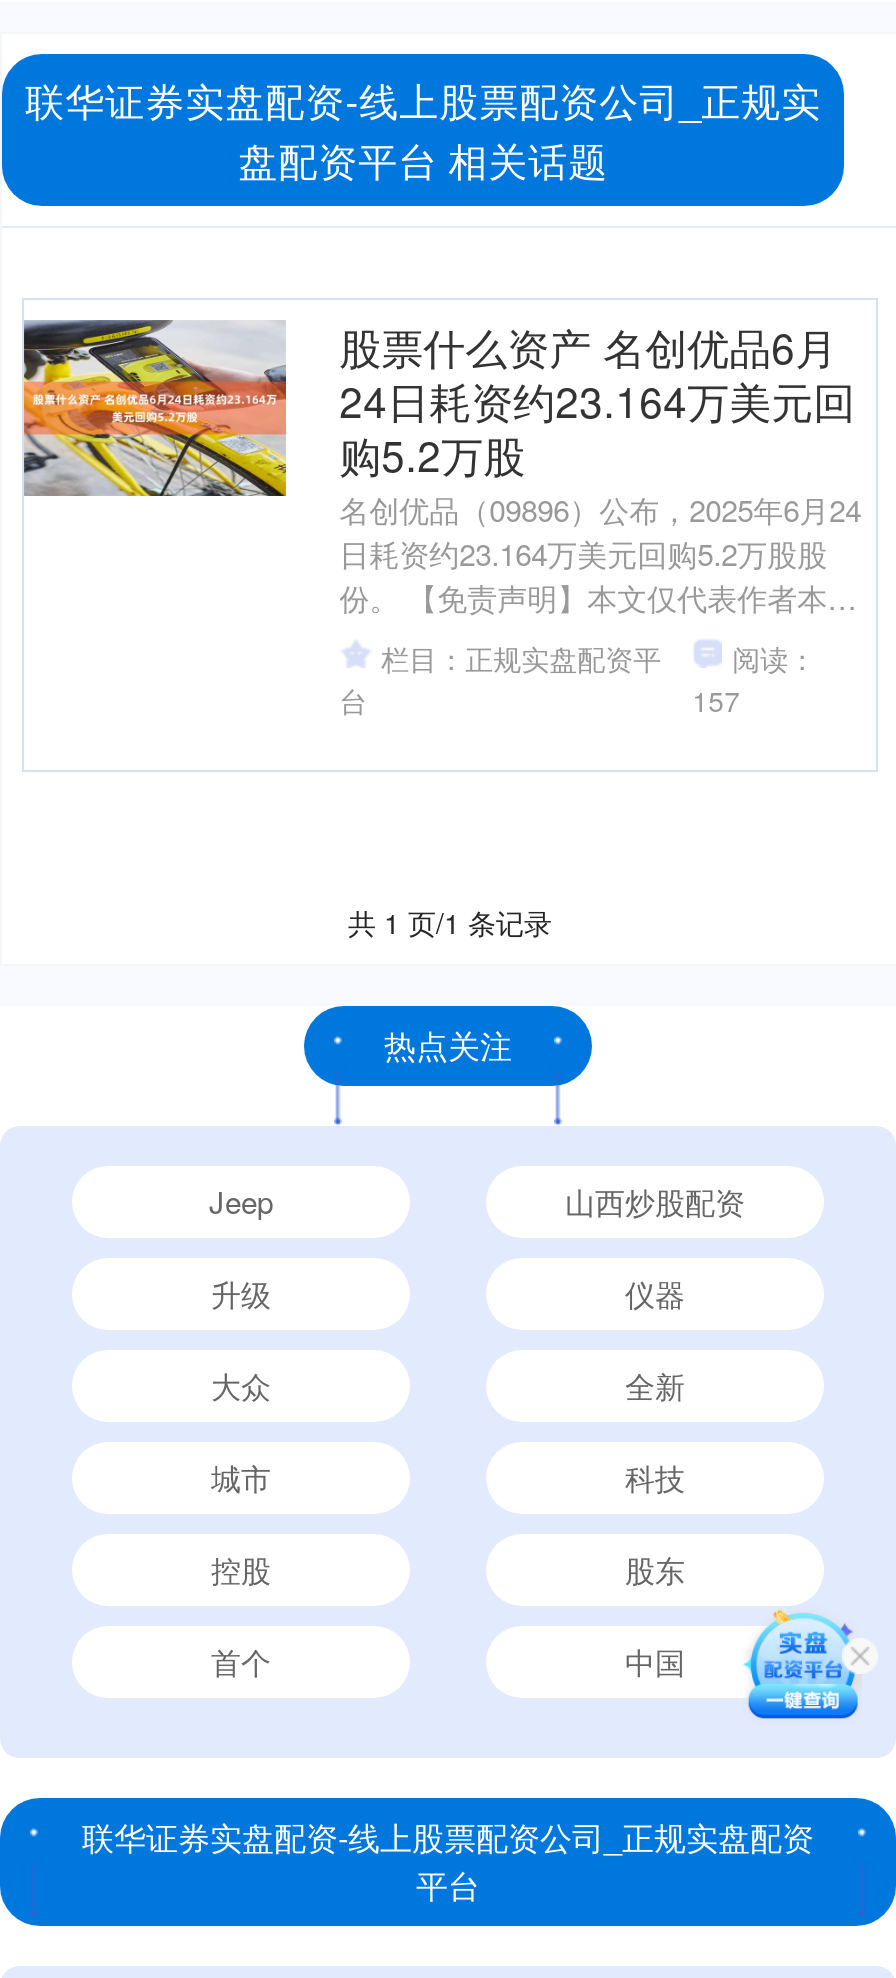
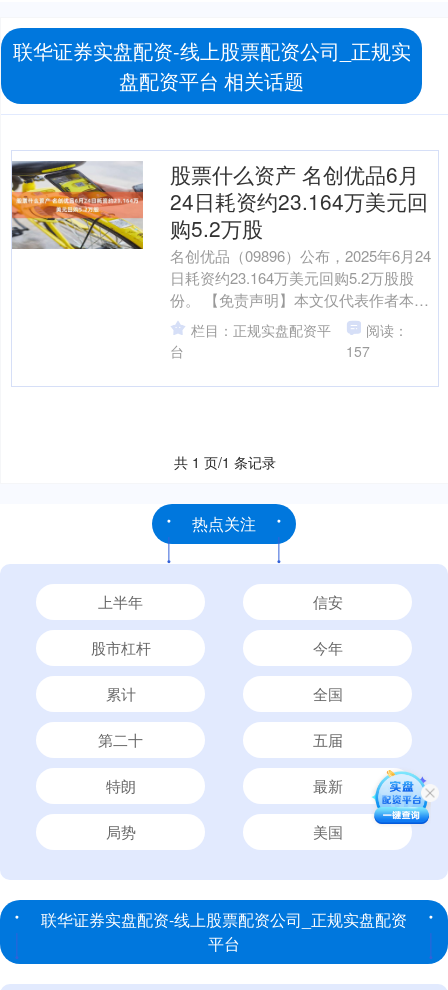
- Jeep
- 山西炒股配资
+ 上半年
+ 信安

- 升级
- 仪器
+ 股市杠杆
+ 今年

- 大众
- 全新
+ 累计
+ 全国

- 城市
- 科技
+ 第二十
+ 五届

- [image]
- 控股
- 股东
+ [image]
+ 特朗
+ 最新

- 首个
- 中国
+ 局势
+ 美国
